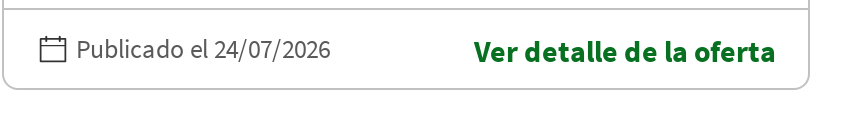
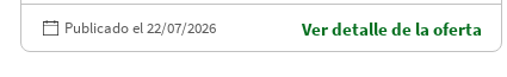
- Publicado el 24/07/2026
+ Publicado el 22/07/2026
